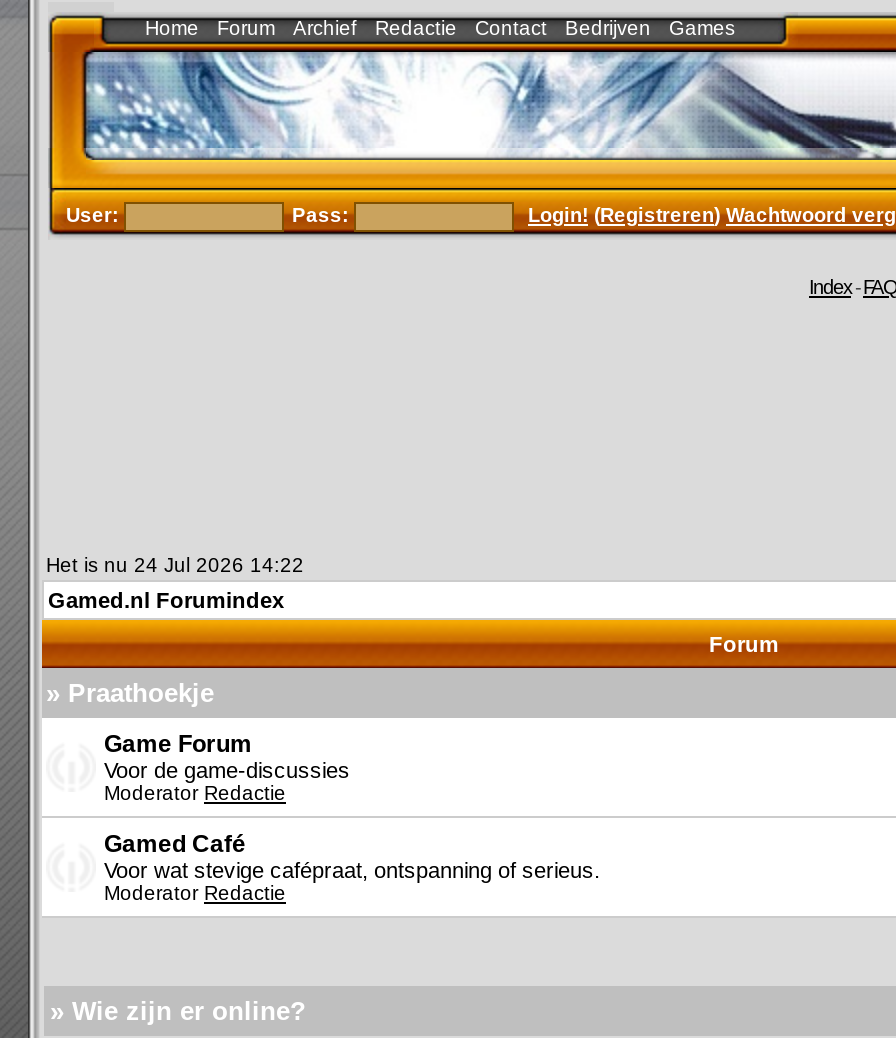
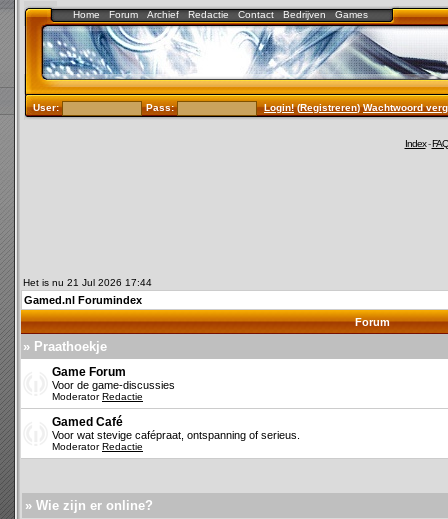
- Het is nu 24 Jul 2026 14:22
+ Het is nu 21 Jul 2026 17:44
